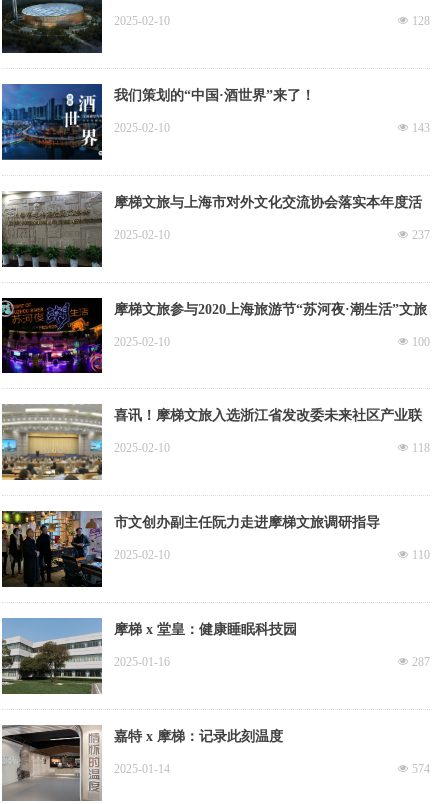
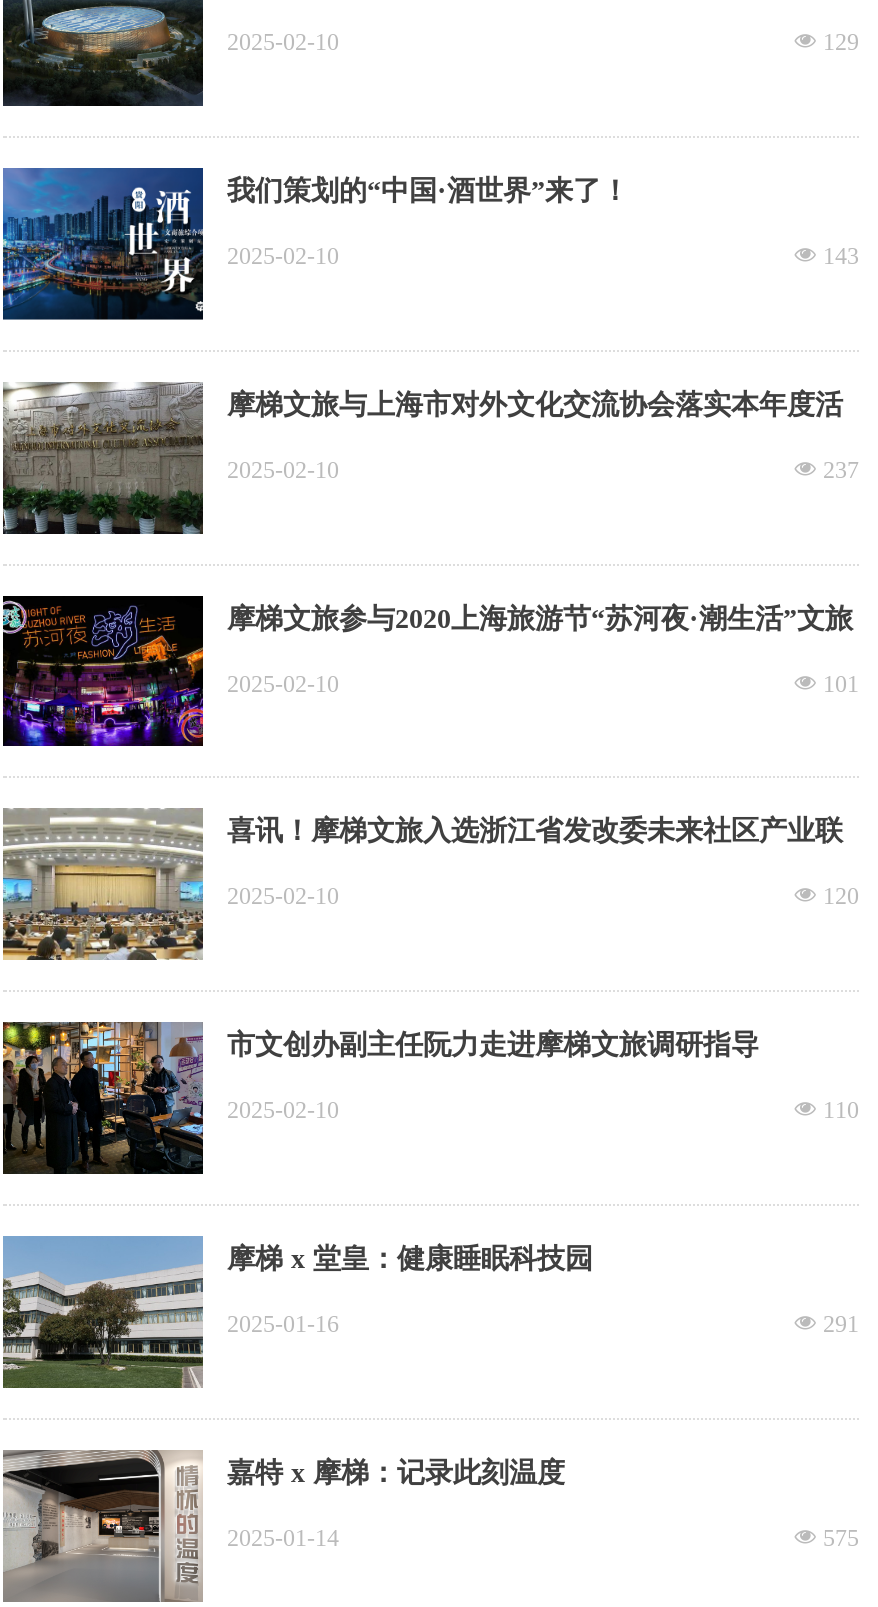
- 넶 128
+ 넶 129

- 넶 100
+ 넶 101

- 넶 118
+ 넶 120

- 넶 287
+ 넶 291

- 넶 574
+ 넶 575
